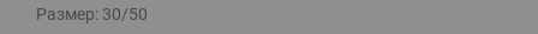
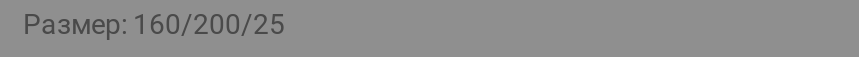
- Размер: 30/50
+ Размер: 160/200/25
